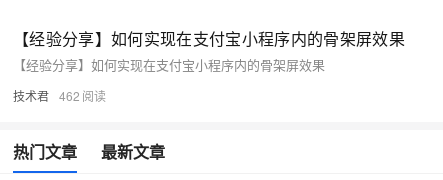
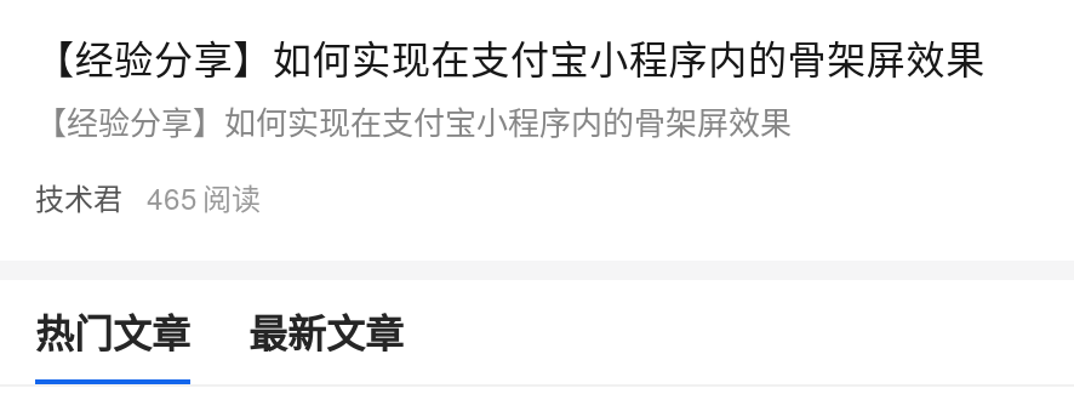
- 技术君 462
+ 技术君 465
